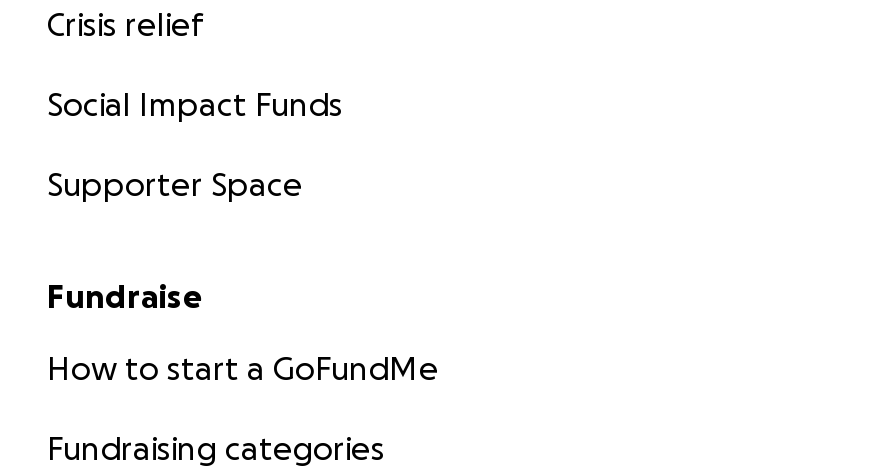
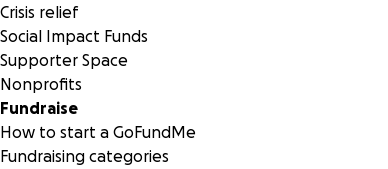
+ Nonprofits
